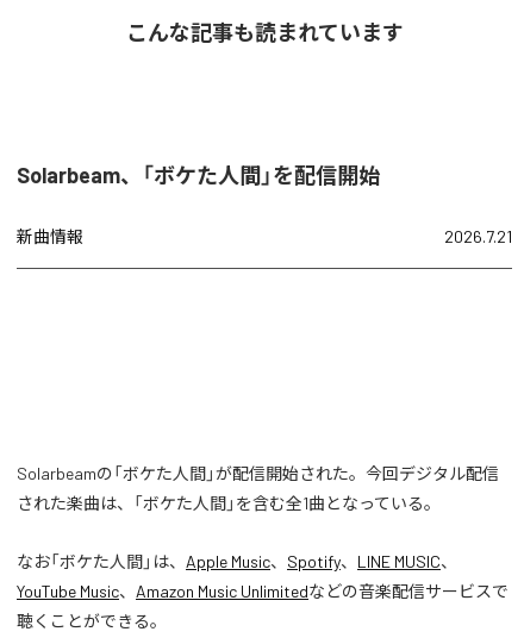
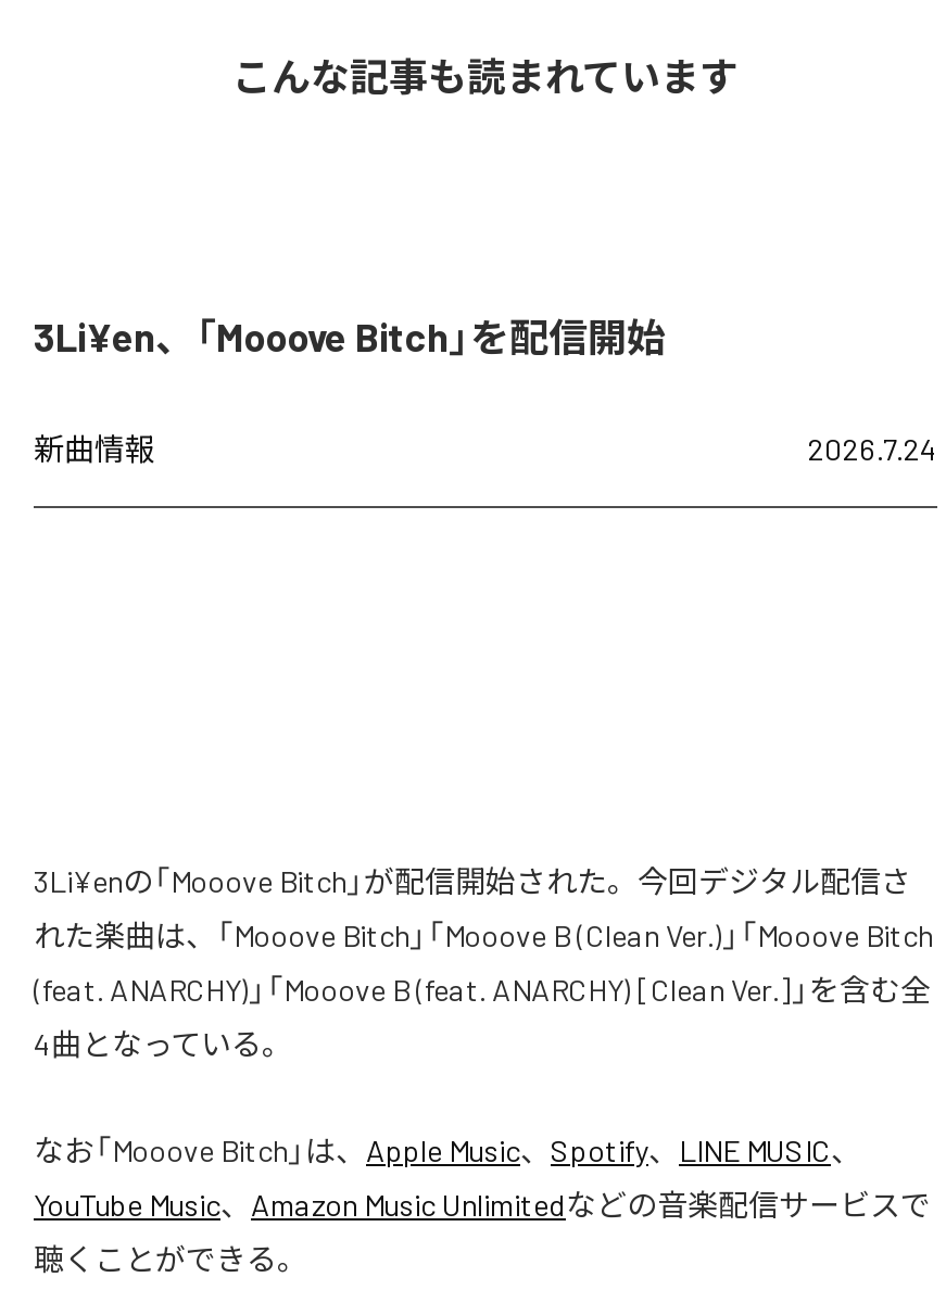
- Solarbeam、「ボケた人間」を配信開始
+ 3Li¥en、「Mooove Bitch」を配信開始

- 2026.7.21
+ 2026.7.24

- Solarbeamの「ボケた人間」が配信開始された。今回デジタル配信
- された楽曲は、「ボケた人間」を含む全1曲となっている。
- なお「ボケた人間」は、Apple Music、Spotify、LINE MUSIC、
+ 3Li¥enの「Mooove Bitch」が配信開始された。今回デジタル配信さ
+ れた楽曲は、「Mooove Bitch」「Mooove B (Clean Ver.)」「Mooove Bitch
+ (feat. ANARCHY)」「Mooove B (feat. ANARCHY) [Clean Ver.]」を含む全
+ 4曲となっている。
+ なお「Mooove Bitch」は、Apple Music、Spotify、LINE MUSIC、
